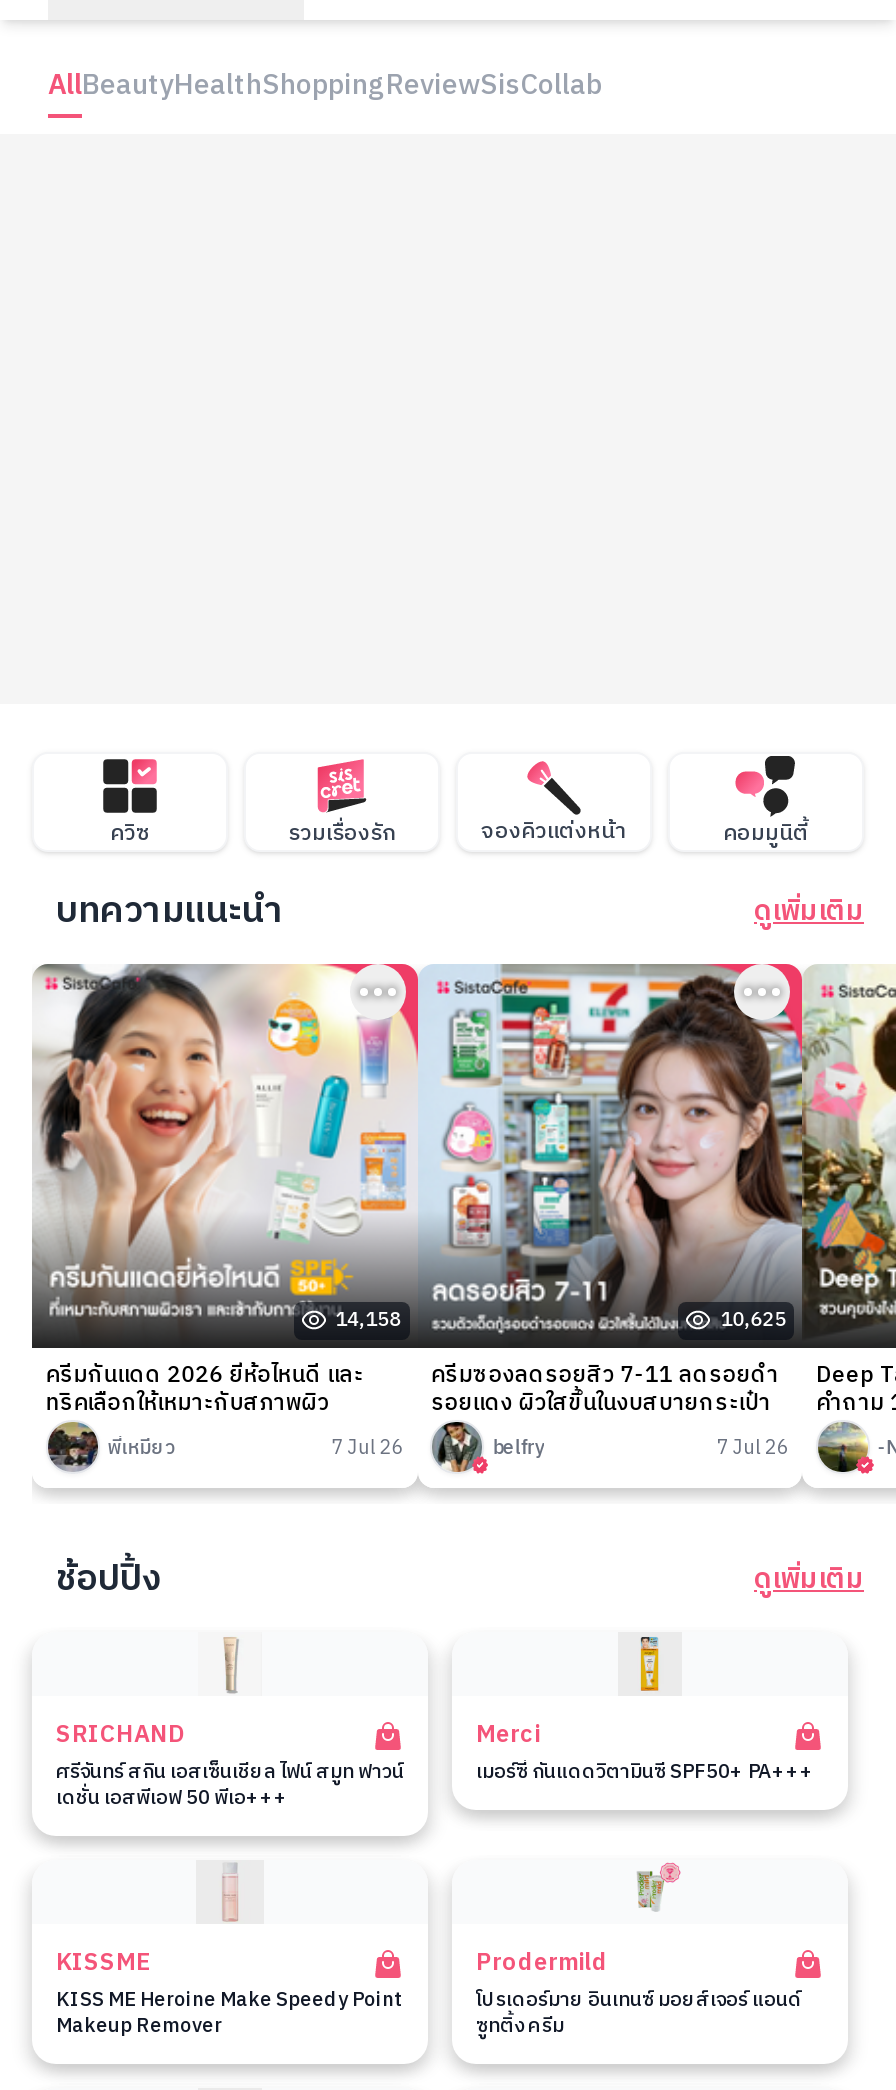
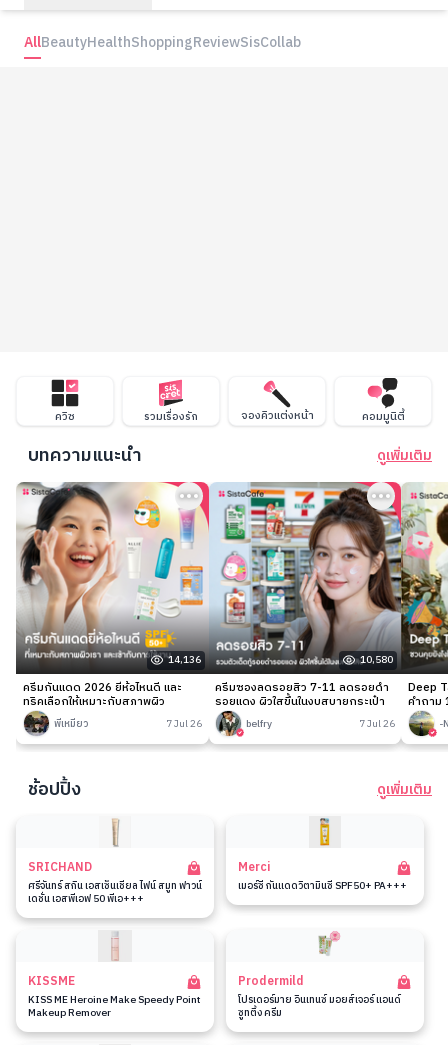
- 14,158
+ 14,136

- 10,625
+ 10,580
